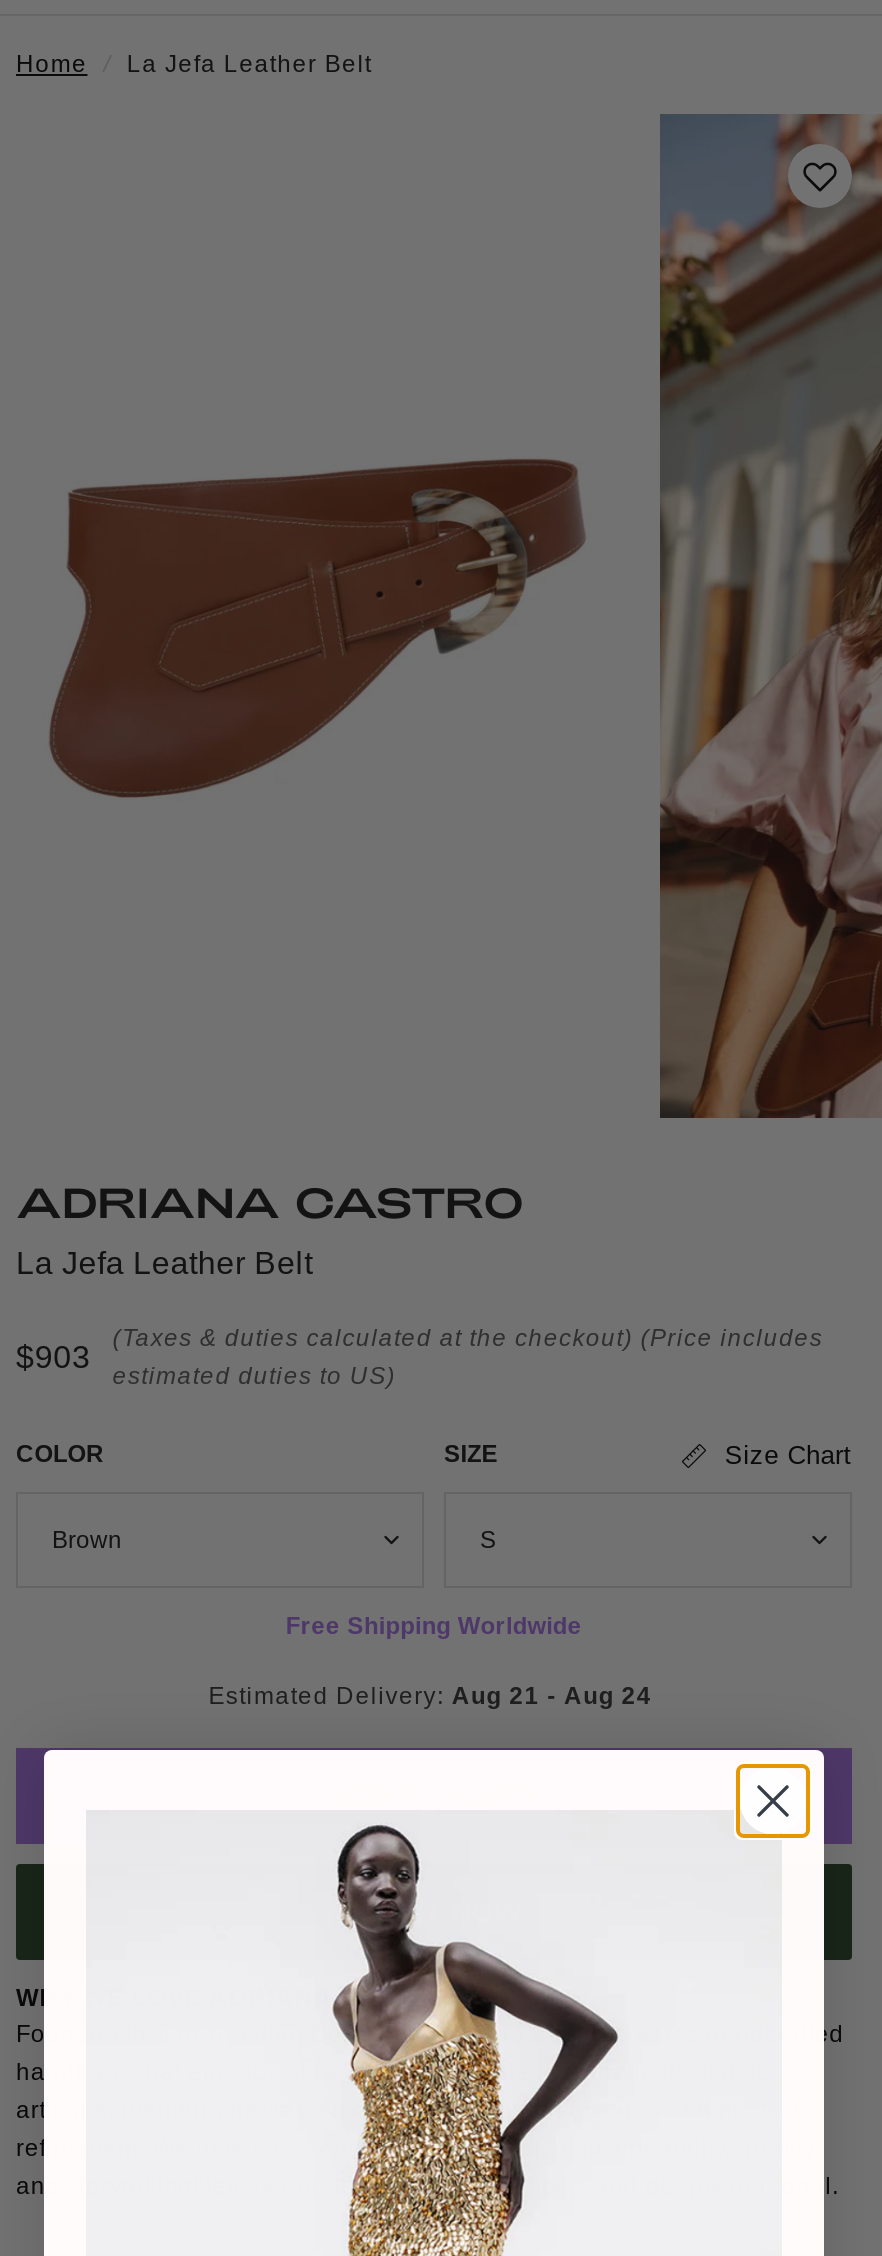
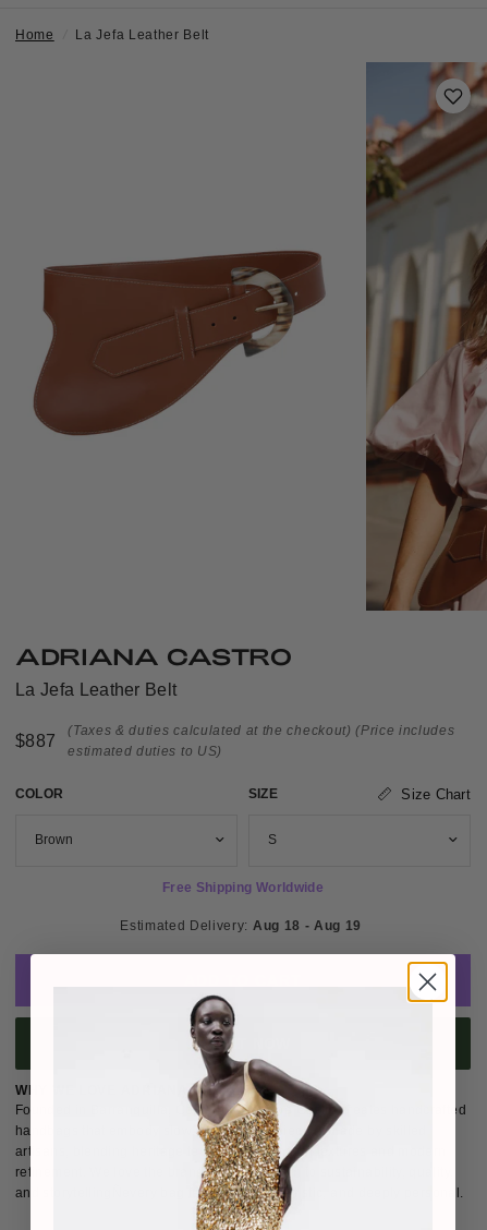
- $903
+ $887

- Estimated Delivery: Aug 21 - Aug 24
+ Estimated Delivery: Aug 18 - Aug 19
